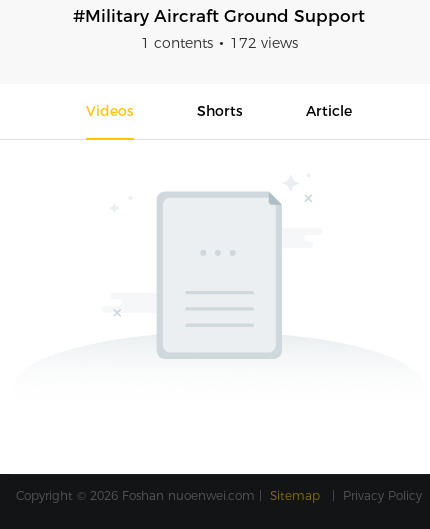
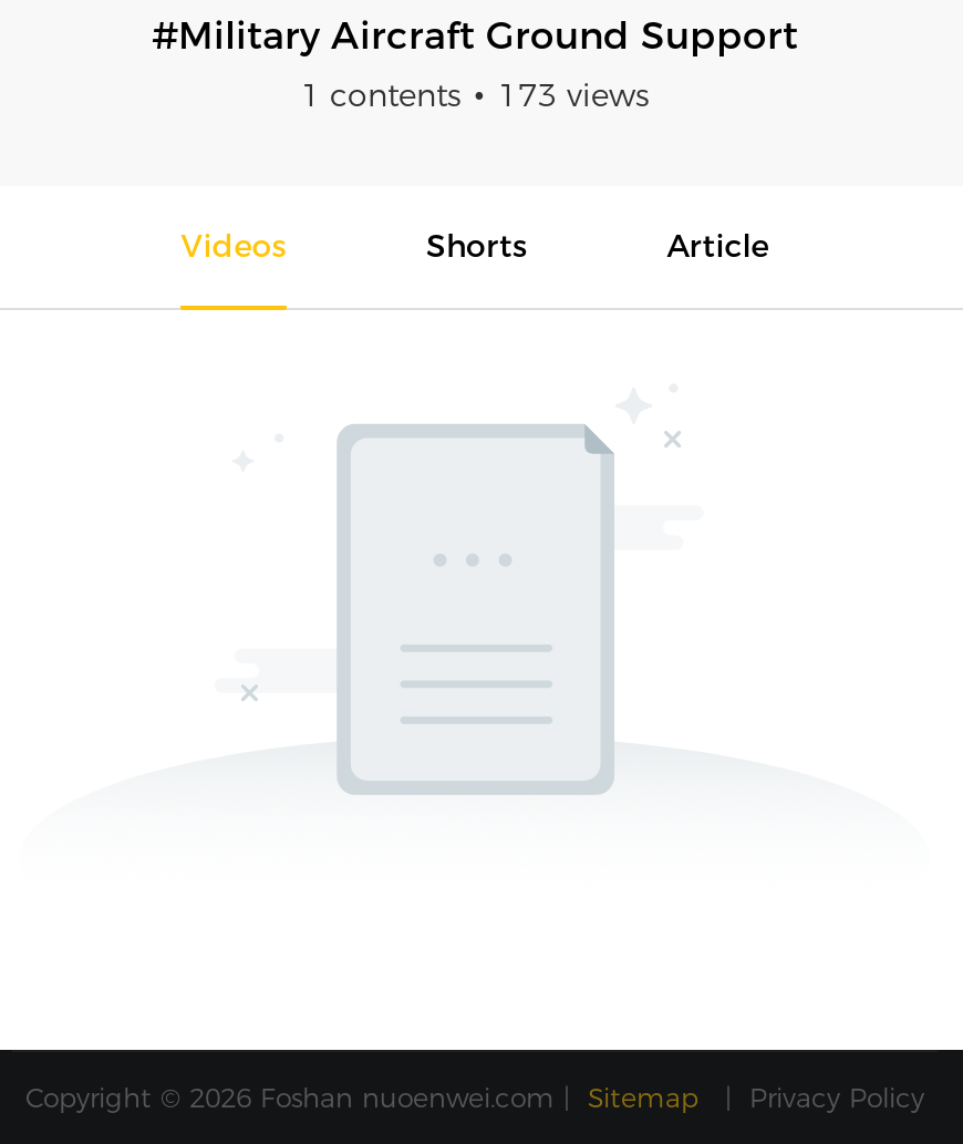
- 1 contents 172 views
+ 1 contents 173 views
